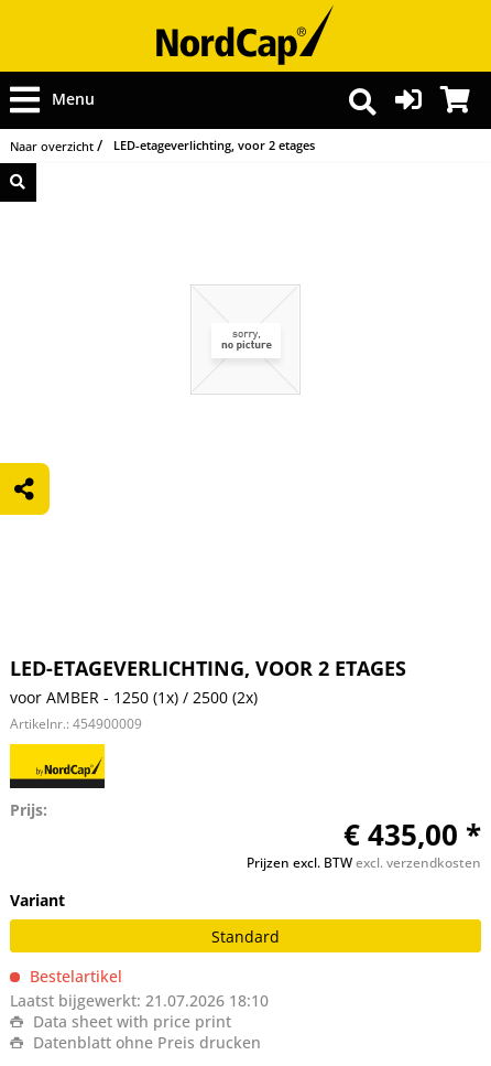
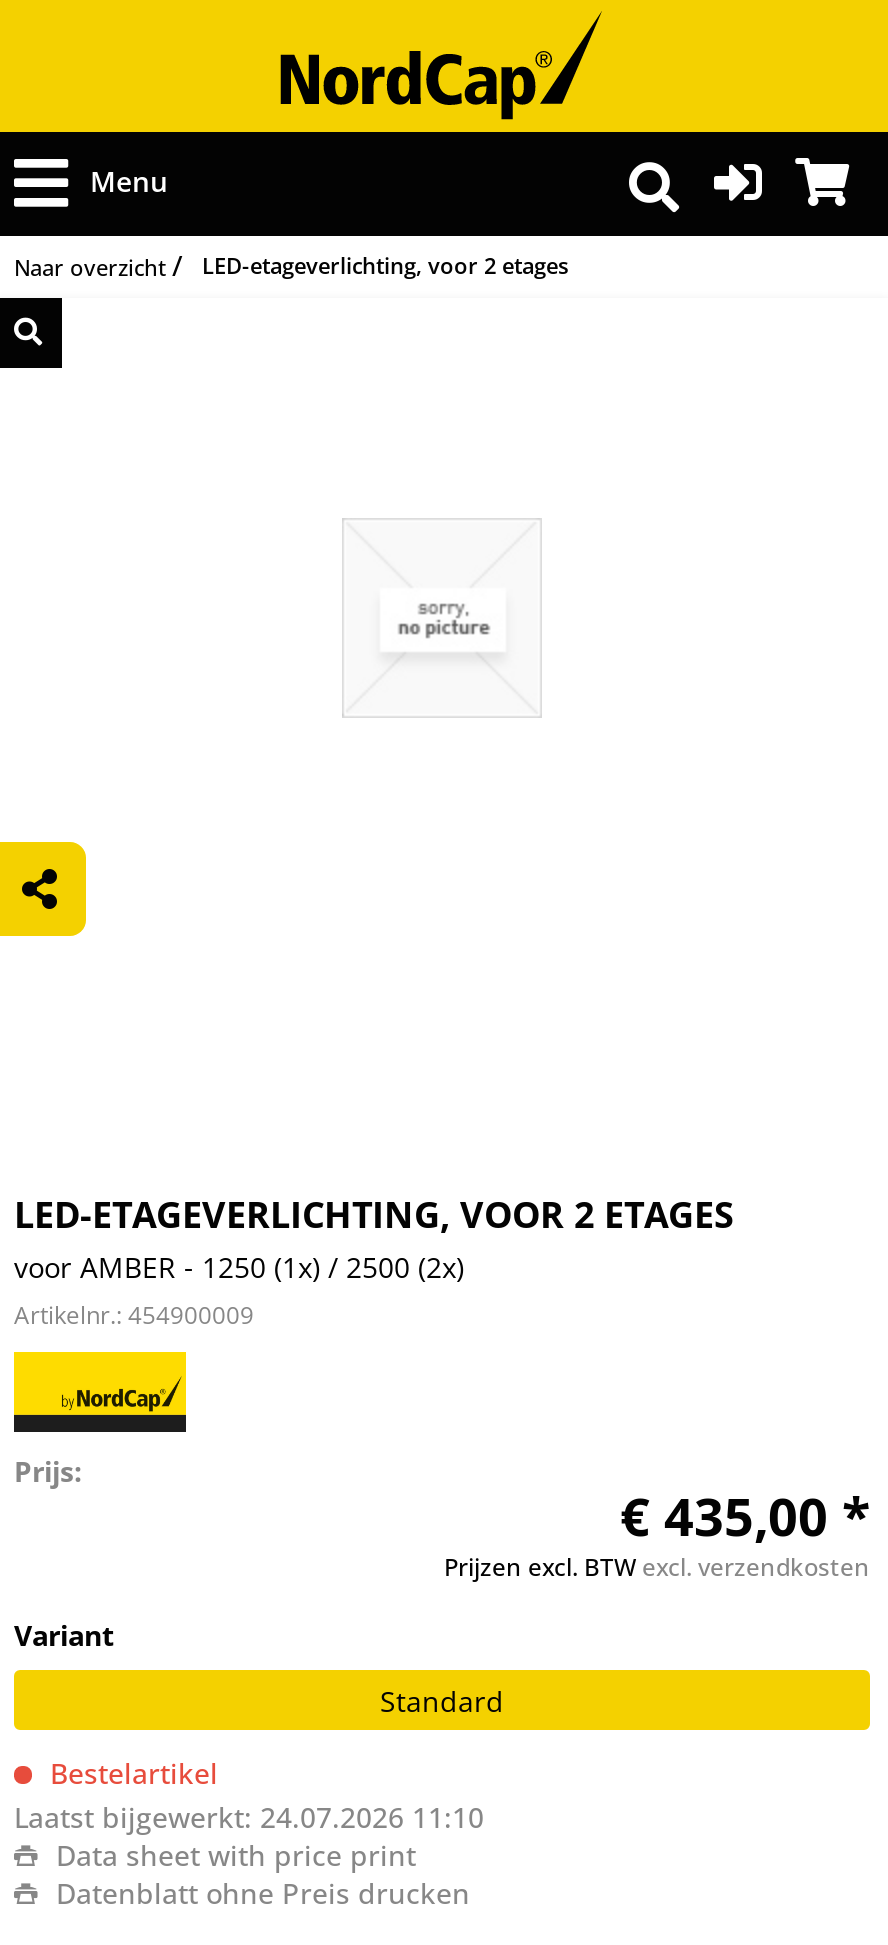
- Laatst bijgewerkt: 21.07.2026 18:10
+ Laatst bijgewerkt: 24.07.2026 11:10
